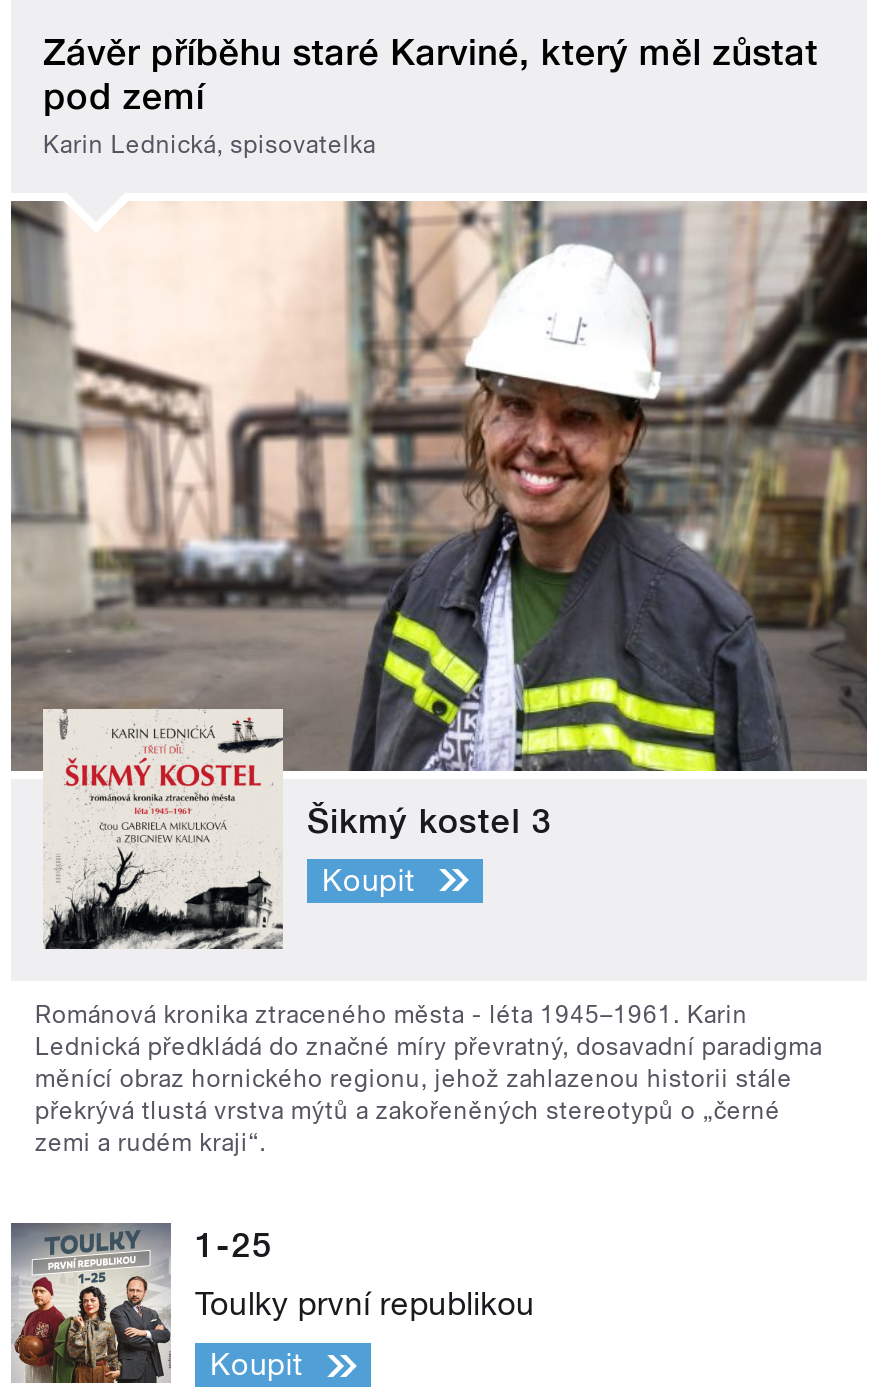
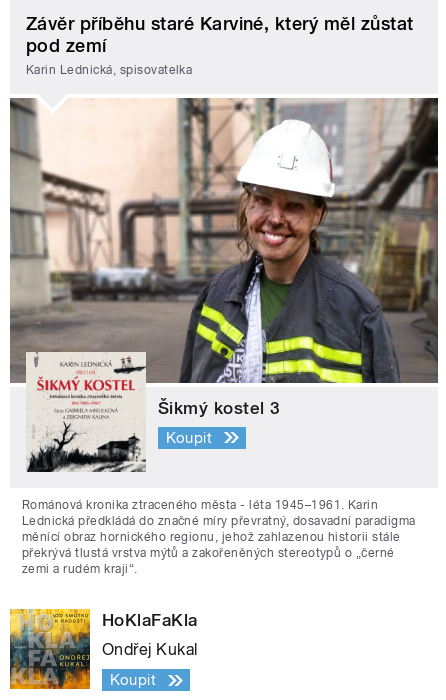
- [image]
- 1-25
+ [image]
+ HoKlaFaKla

- Toulky první republikou
+ Ondřej Kukal
